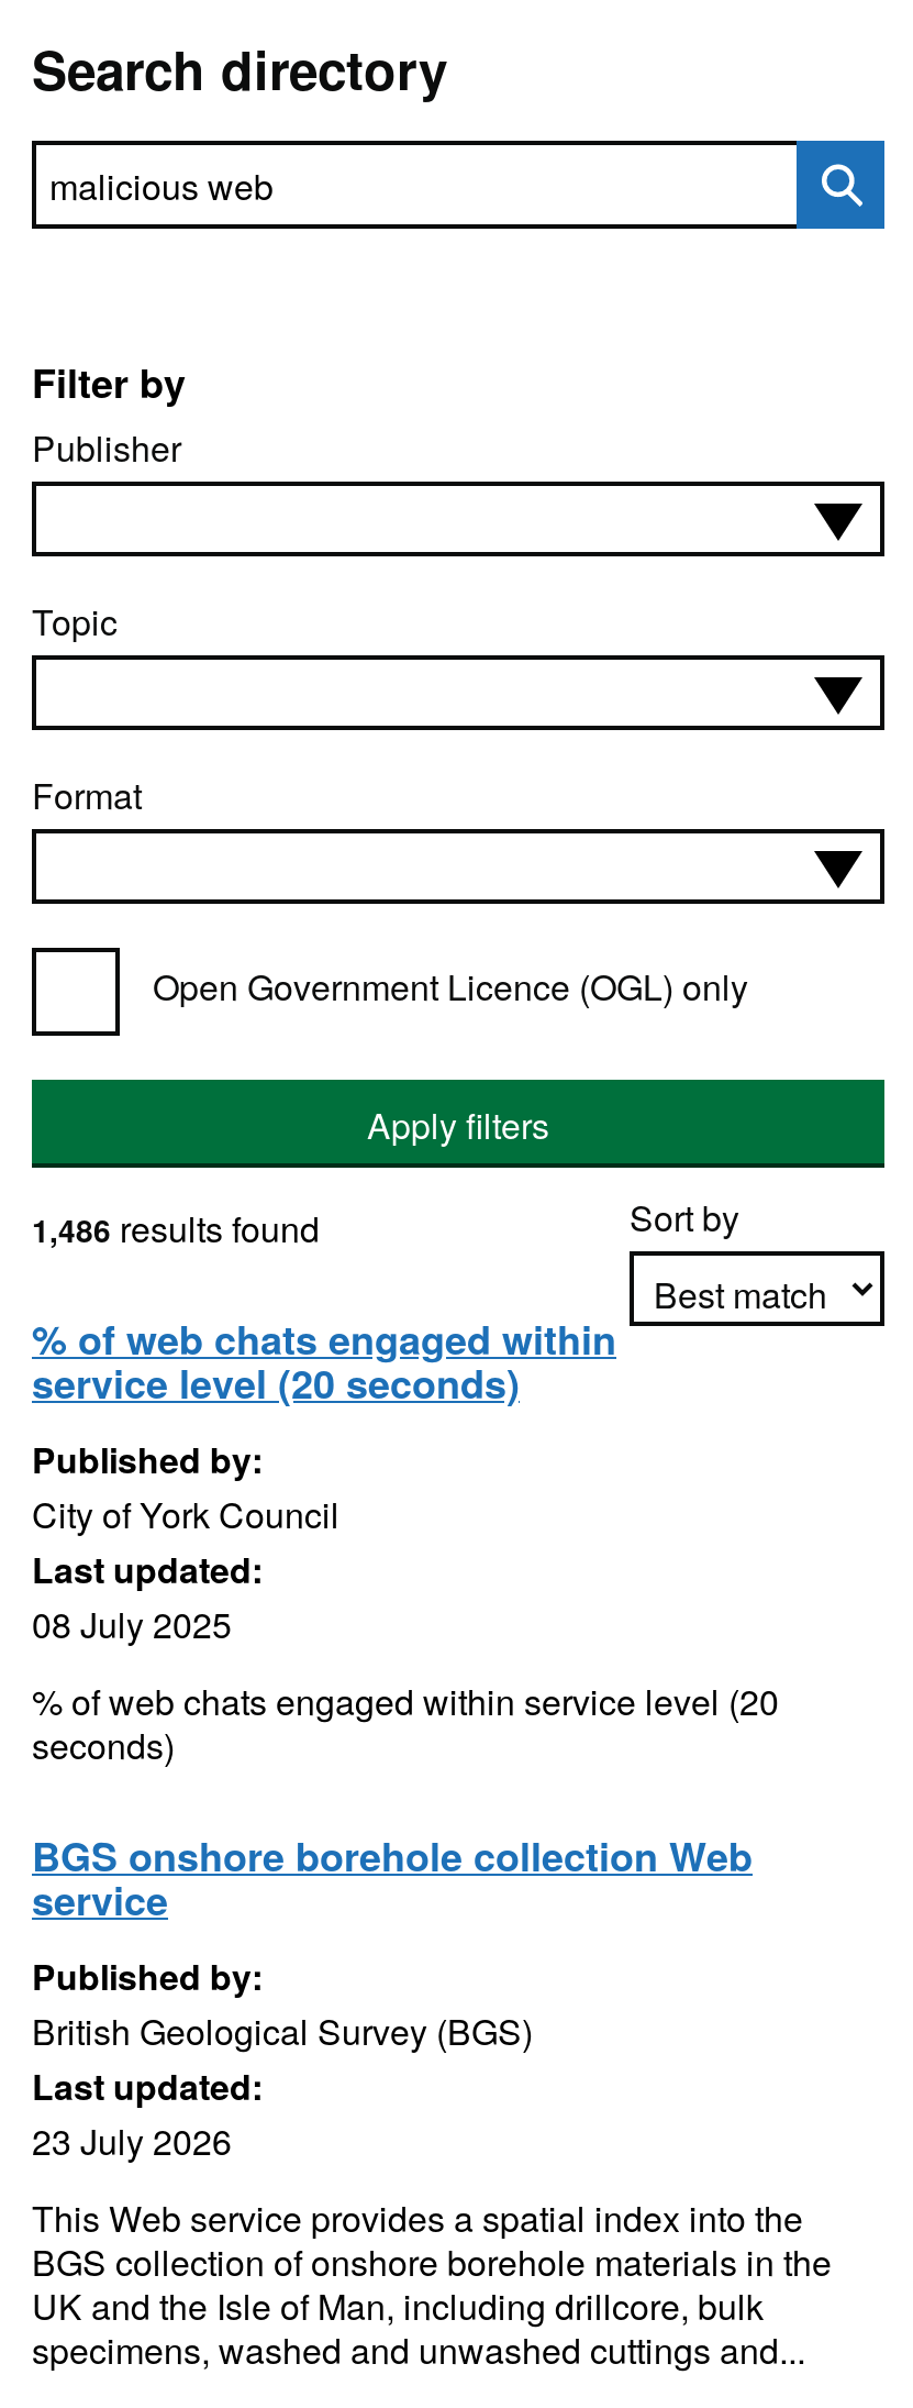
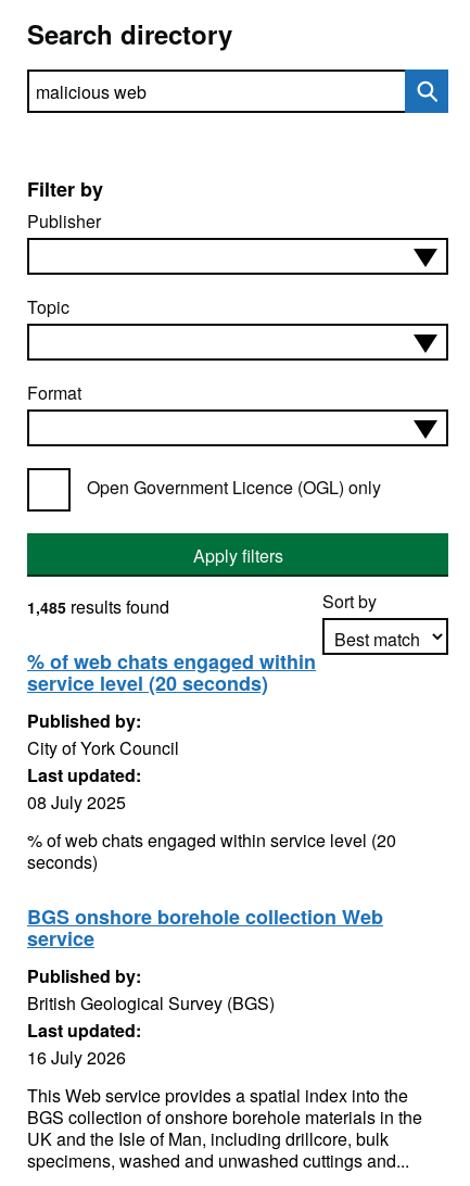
- 1,486 results found
+ 1,485 results found

- 23 July 2026
+ 16 July 2026
